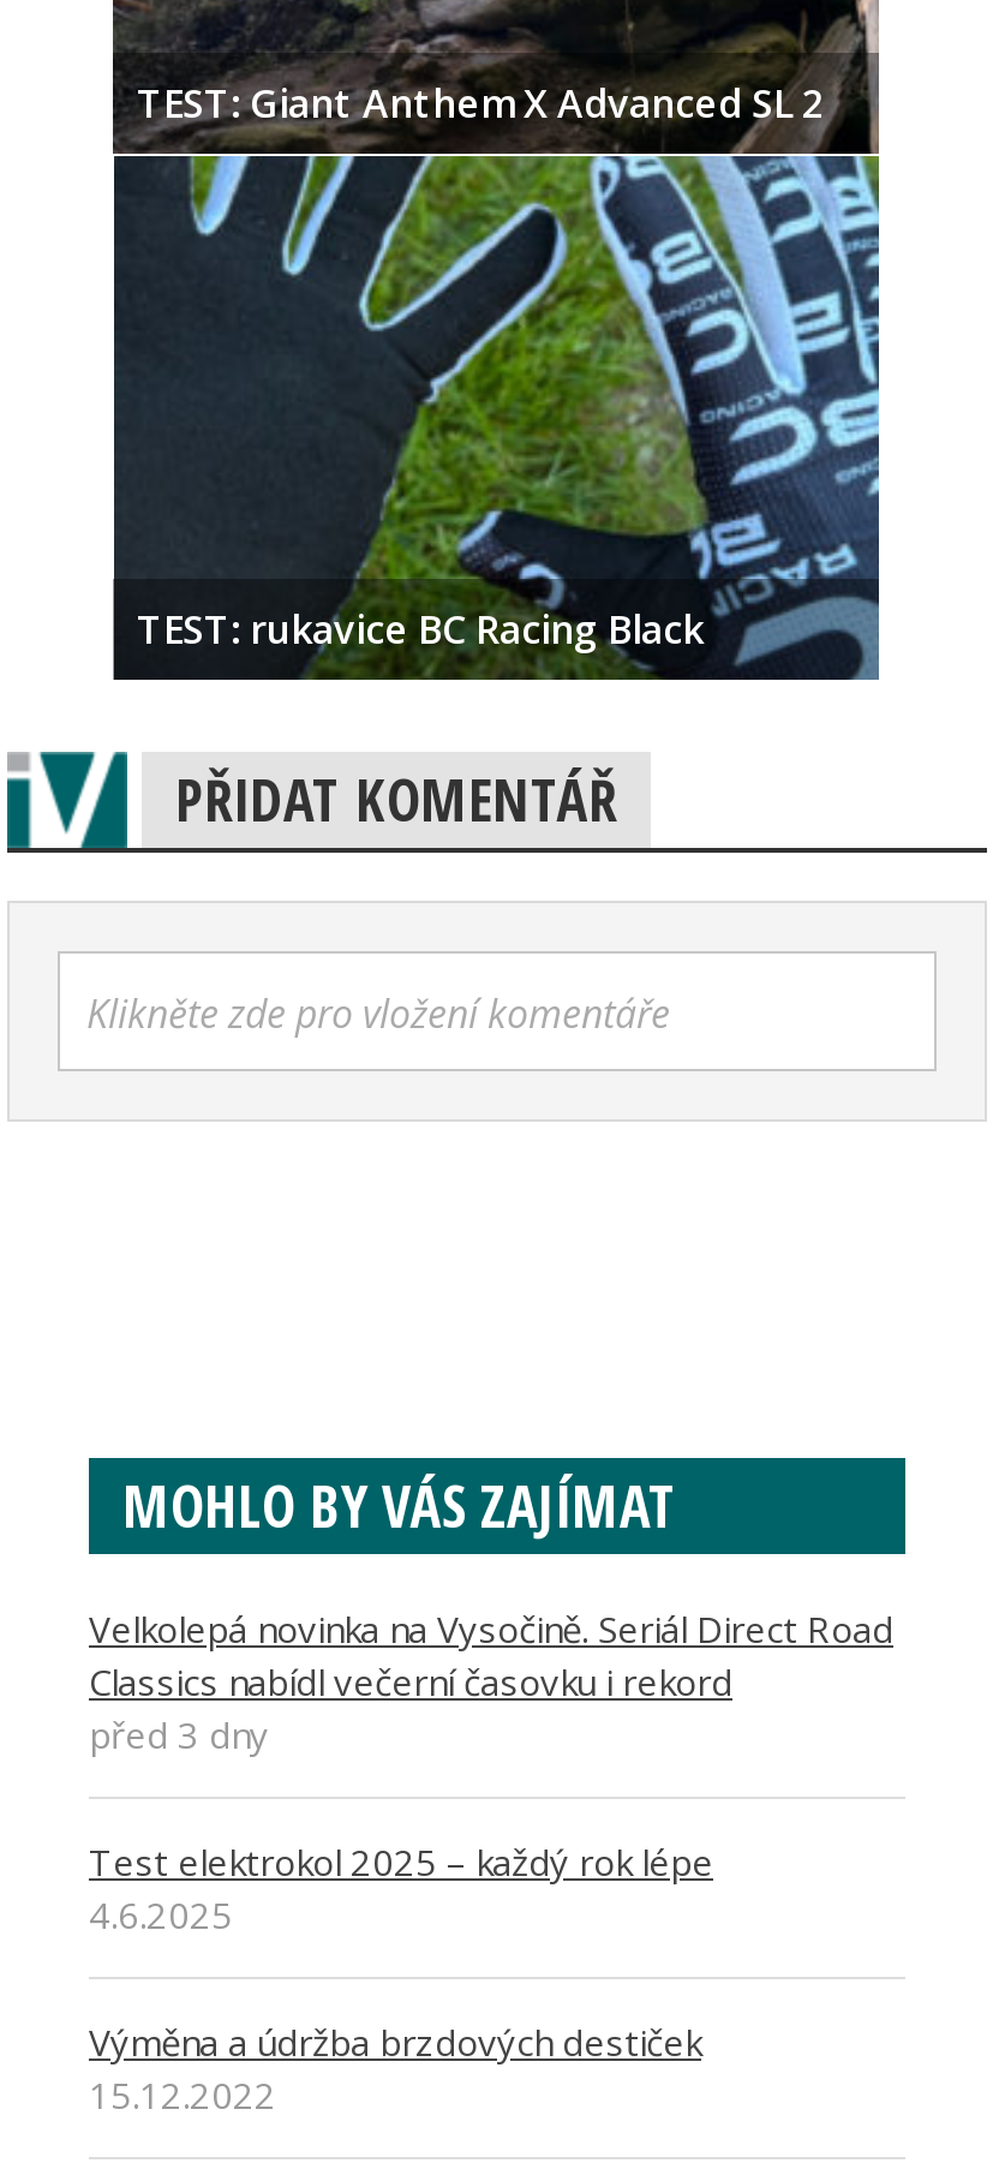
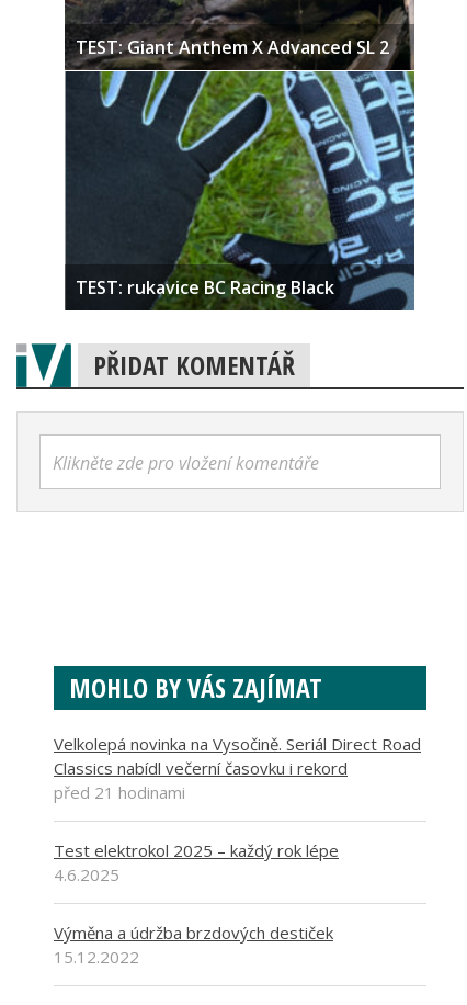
- před 3 dny
+ před 21 hodinami
